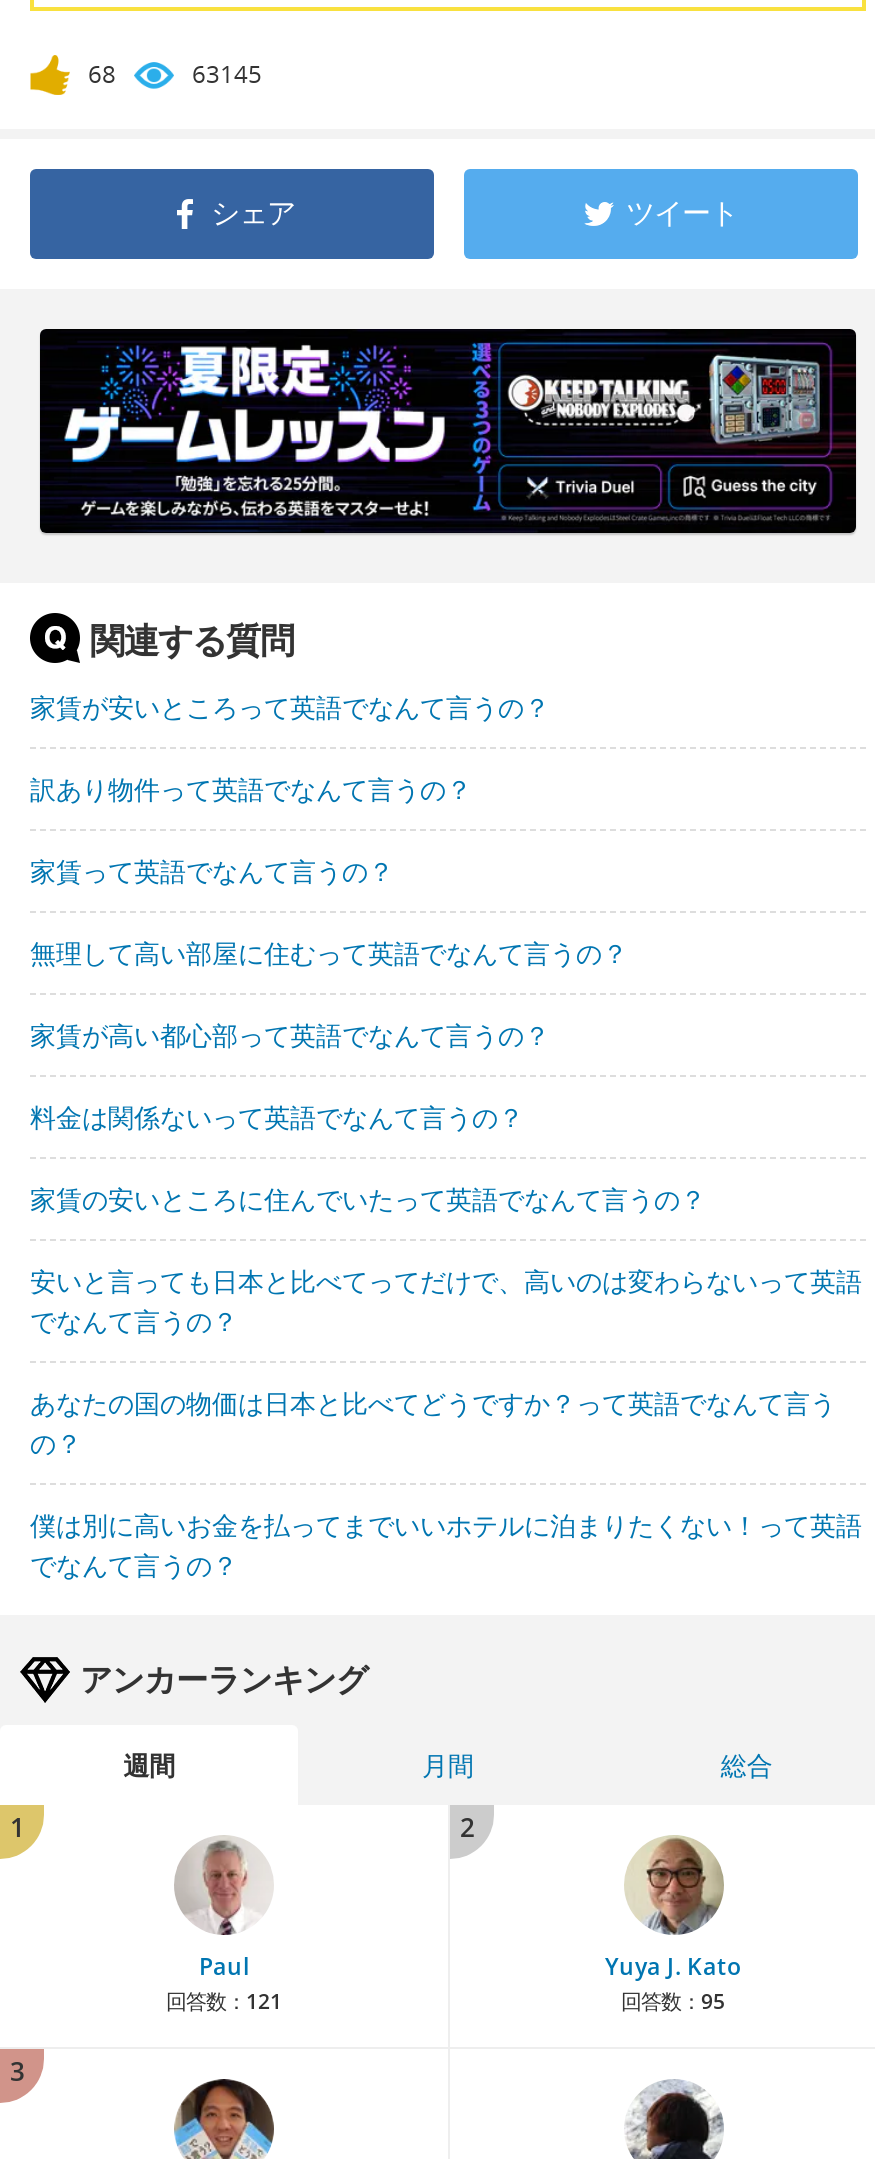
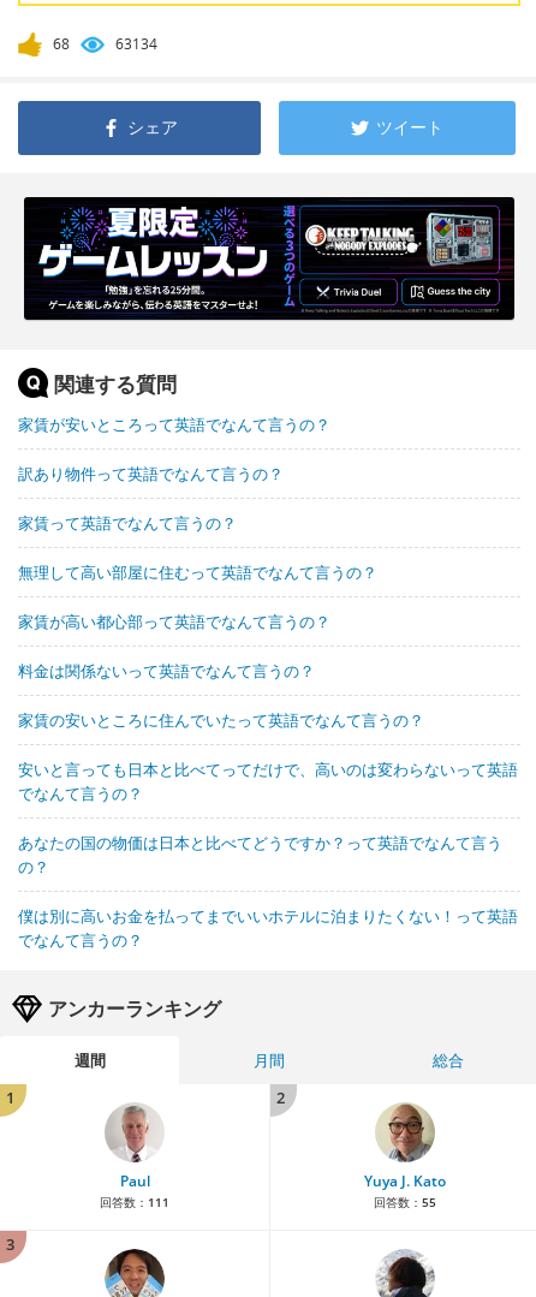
- 63145
+ 63134

- 回答数：121
+ 回答数：111

- 回答数：95
+ 回答数：55
